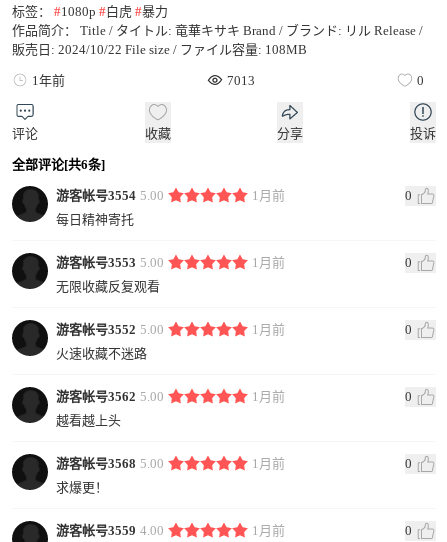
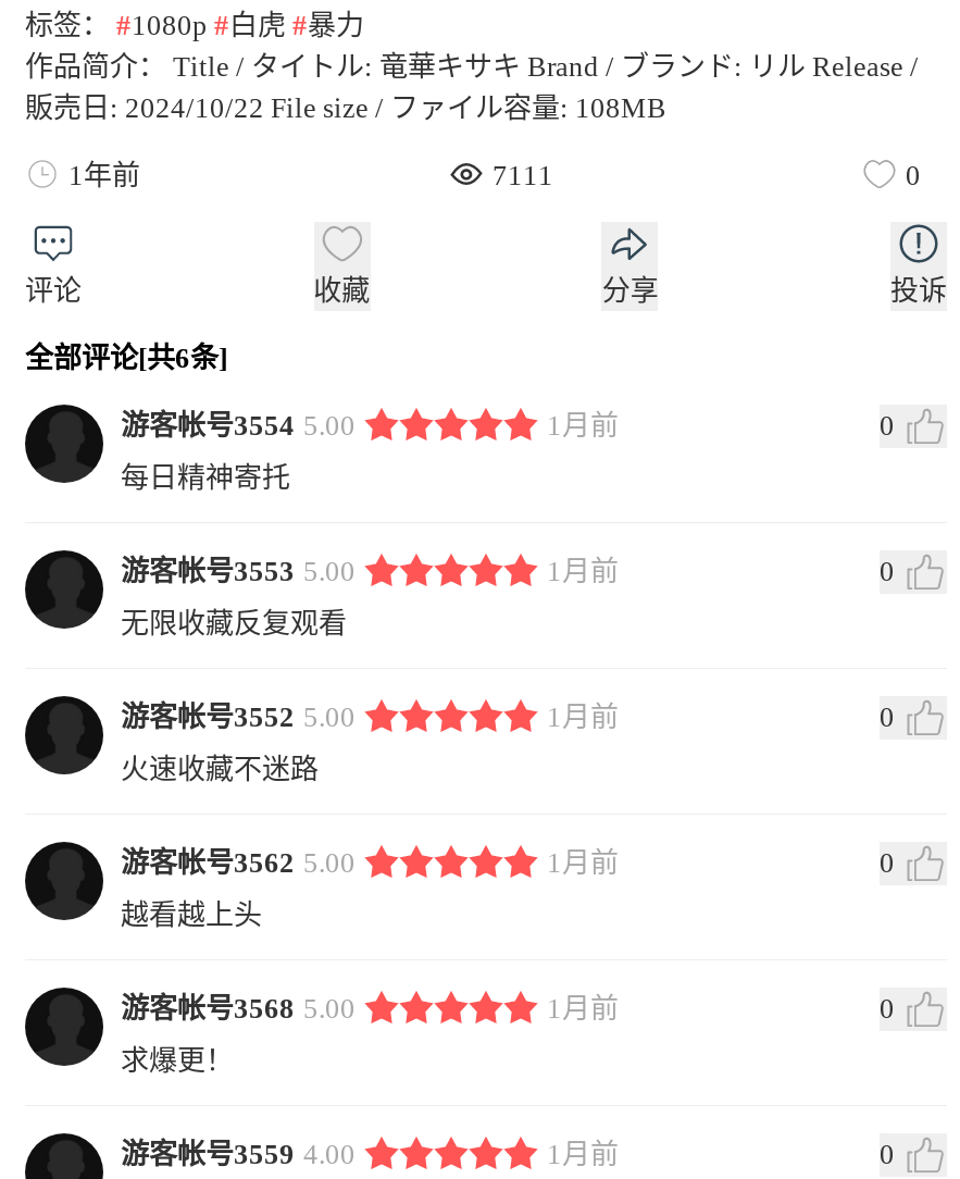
- 7013
+ 7111
